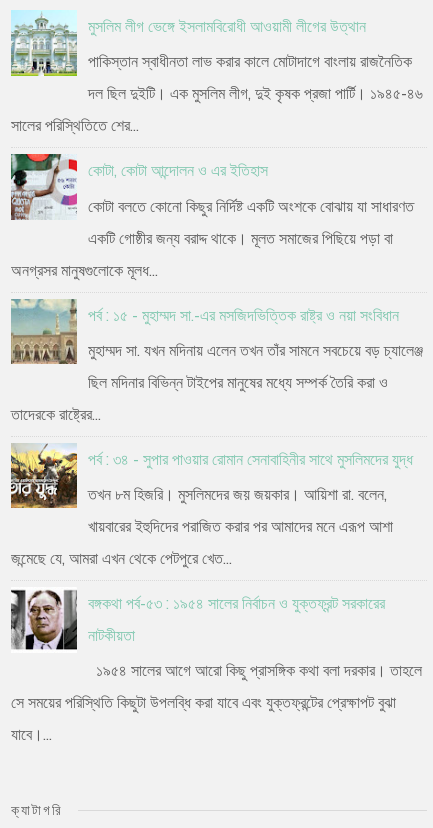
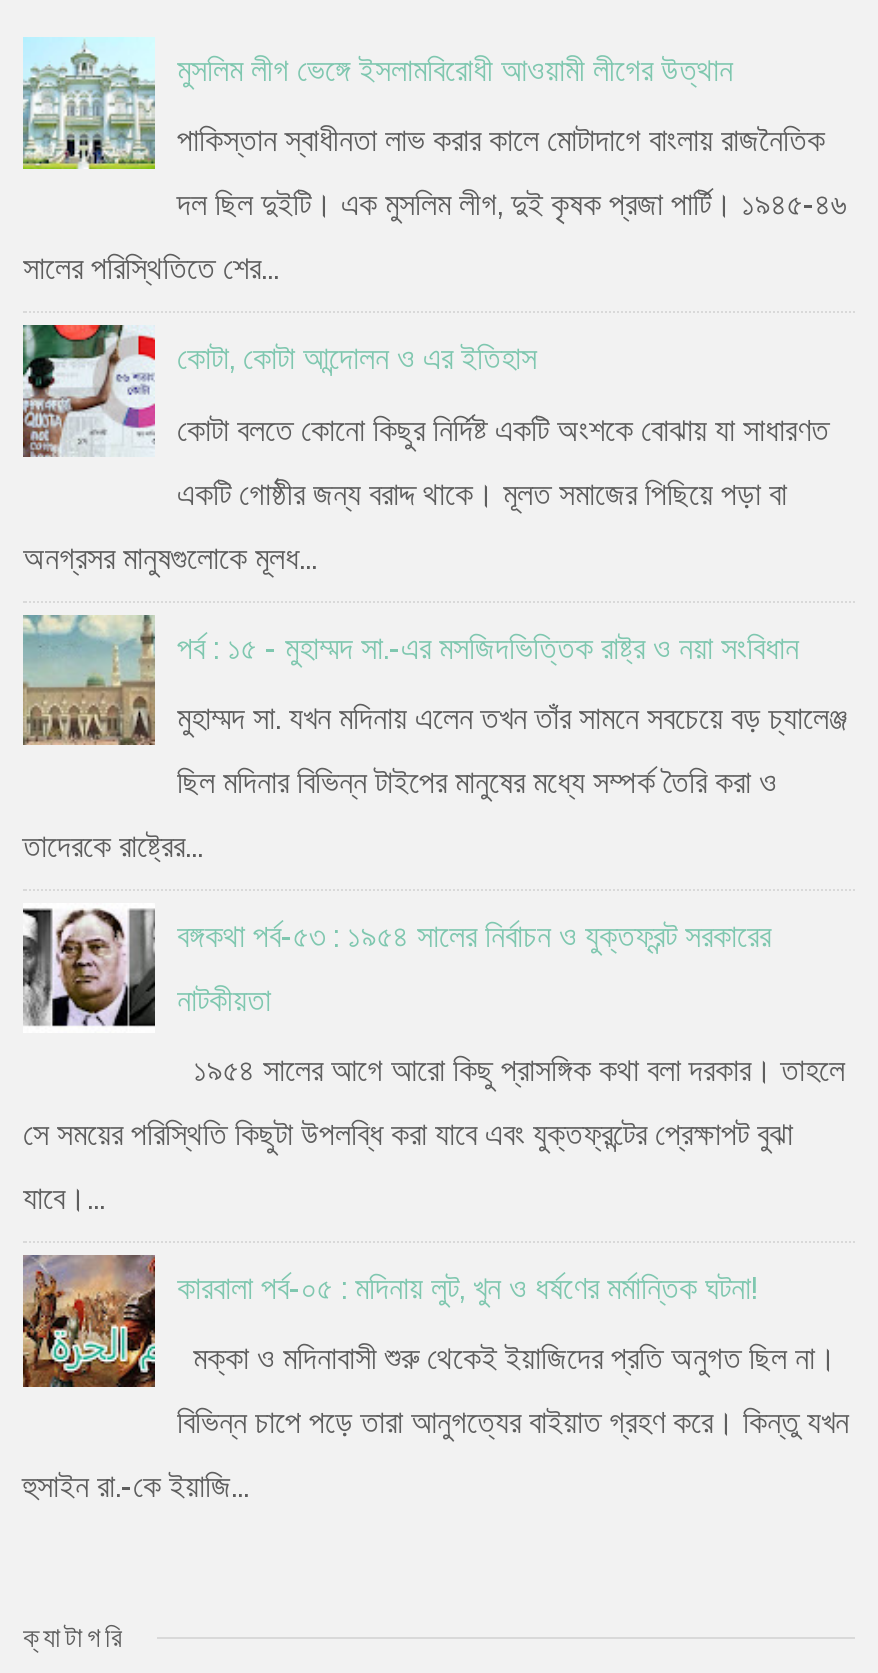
- [image]
- পর্ব : ৩৪ - সুপার পাওয়ার রোমান সেনাবাহিনীর সাথে মুসলিমদের যুদ্ধ
- তখন ৮ম হিজরি। মুসলিমদের জয় জয়কার। আয়িশা রা. বলেন,
- খায়বারের ইহুদিদের পরাজিত করার পর আমাদের মনে এরূপ আশা
- জন্মেছে যে, আমরা এখন থেকে পেটপুরে খেত...

moved up: [image] | বঙ্গকথা পর্ব-৫৩ : ১৯৫৪ সালের নির্বাচন ও যুক্তফ্রন্ট সরকারের | নাটকীয়তা | ১৯৫৪ সালের আগে আরো কিছু প্রাসঙ্গিক কথা বলা দরকার। তাহলে | সে সময়ের পরিস্থিতি কিছুটা উপলব্ধি করা যাবে এবং যুক্তফ্রন্টের প্রেক্ষাপট বুঝা | যাবে।...

+ [image]
+ কারবালা পর্ব-০৫ : মদিনায় লুট, খুন ও ধর্ষণের মর্মান্তিক ঘটনা!
+ মক্কা ও মদিনাবাসী শুরু থেকেই ইয়াজিদের প্রতি অনুগত ছিল না।
+ বিভিন্ন চাপে পড়ে তারা আনুগত্যের বাইয়াত গ্রহণ করে। কিন্তু যখন
+ হুসাইন রা.-কে ইয়াজি...
